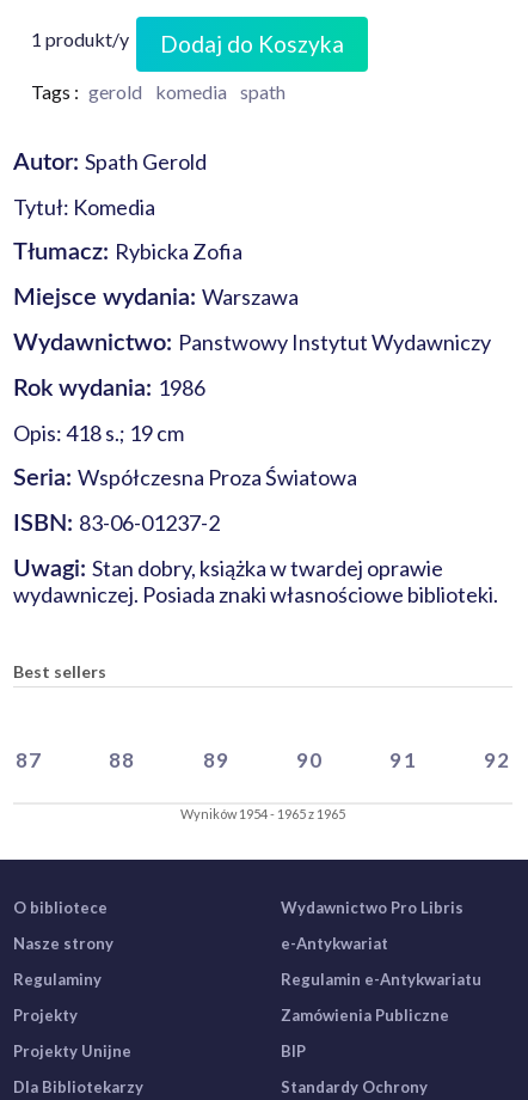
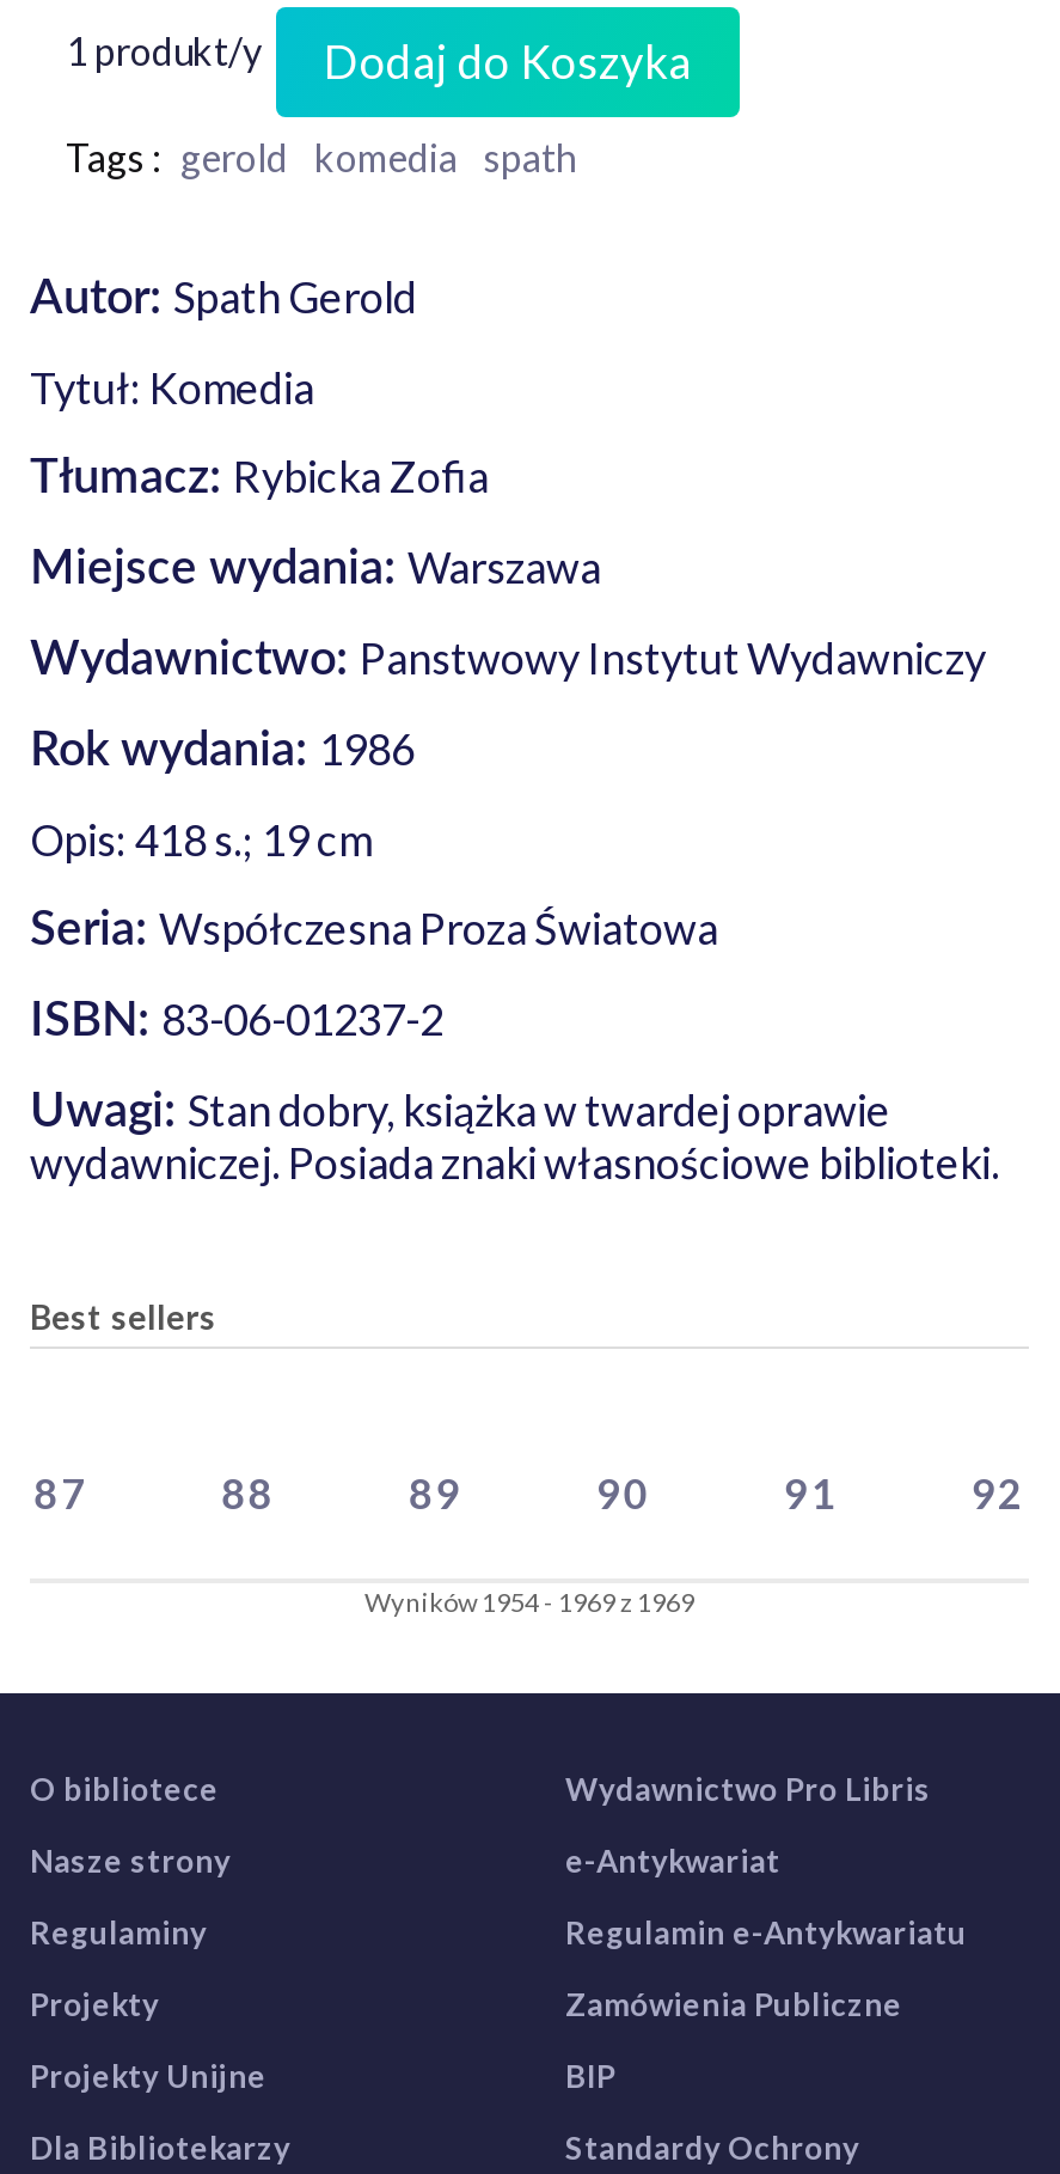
- Wyników 1954 - 1965 z 1965
+ Wyników 1954 - 1969 z 1969
